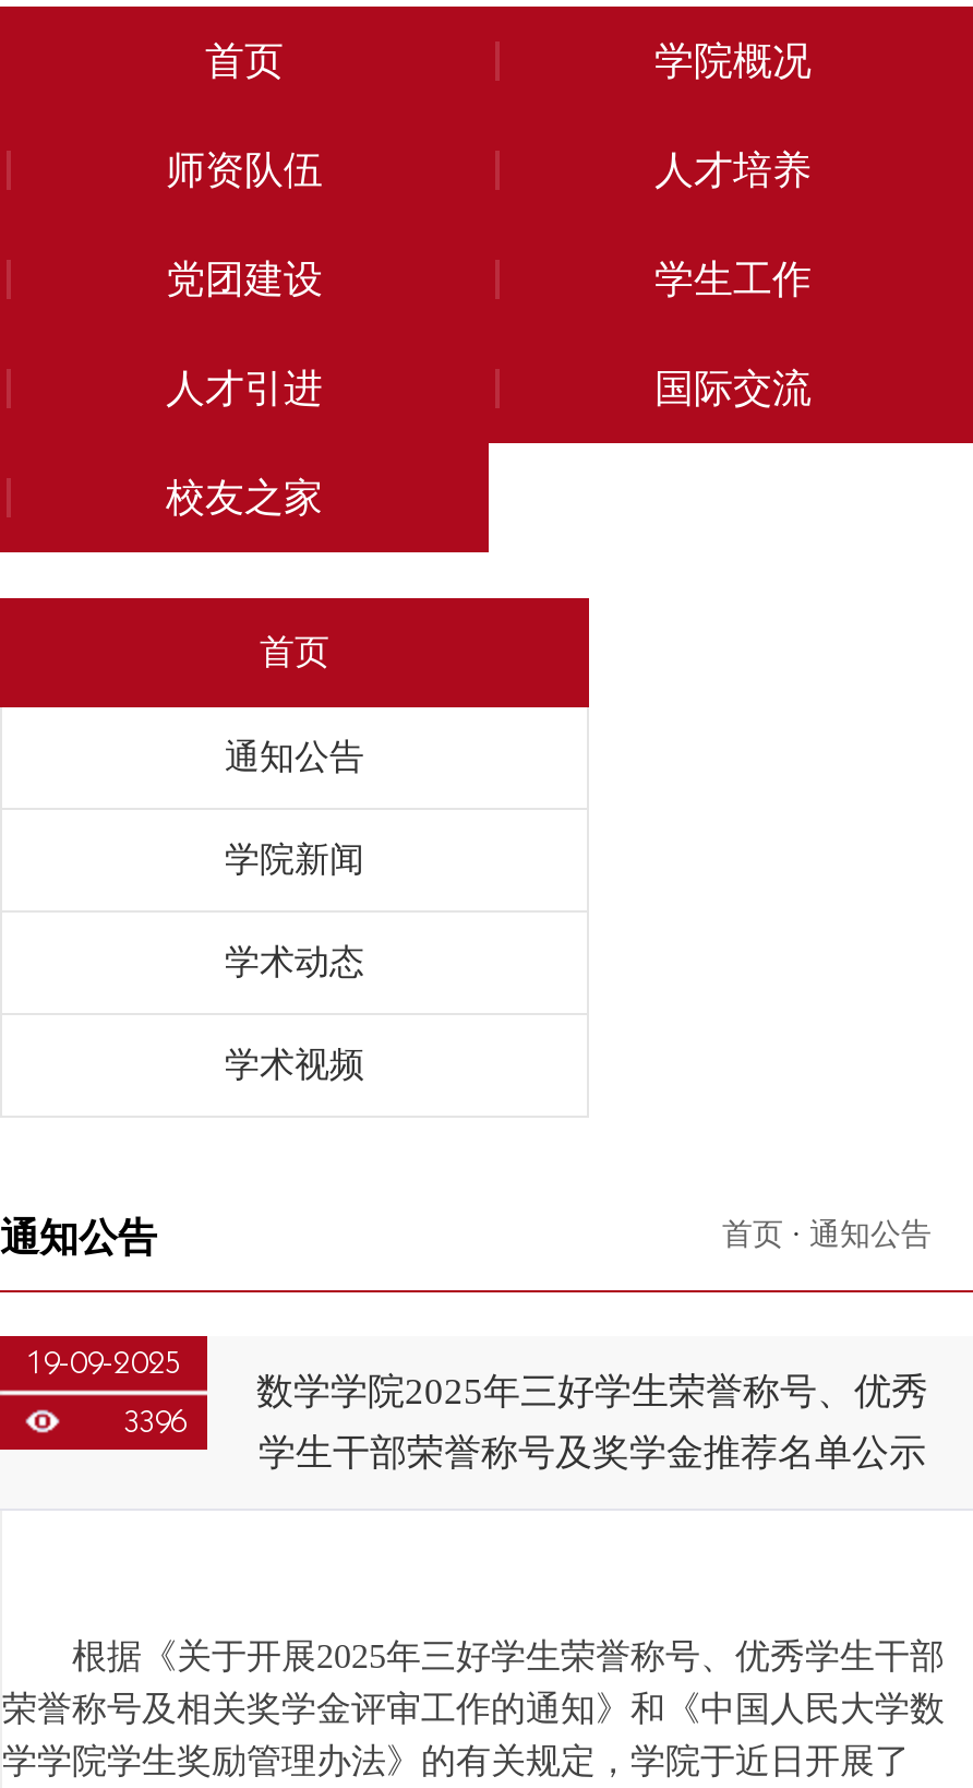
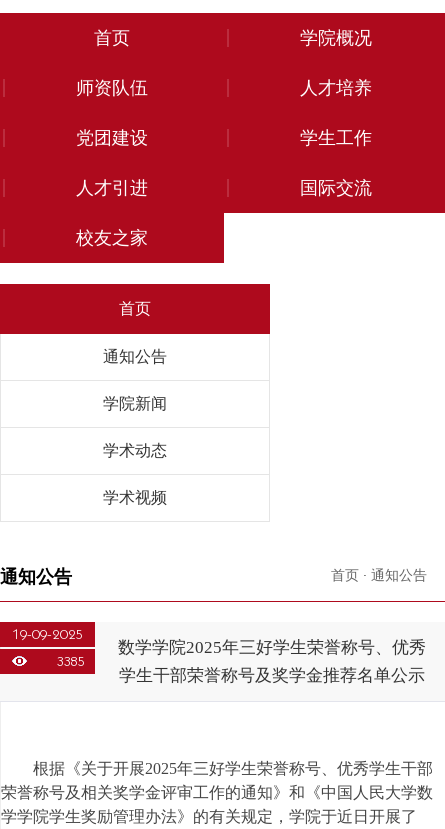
- 3396
+ 3385
